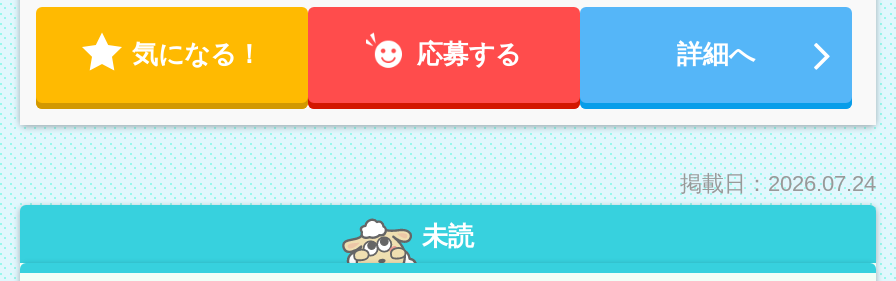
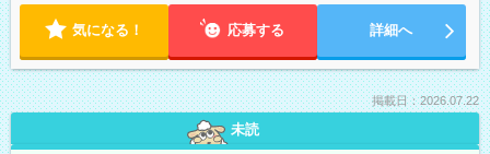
- 掲載日：2026.07.24
+ 掲載日：2026.07.22
